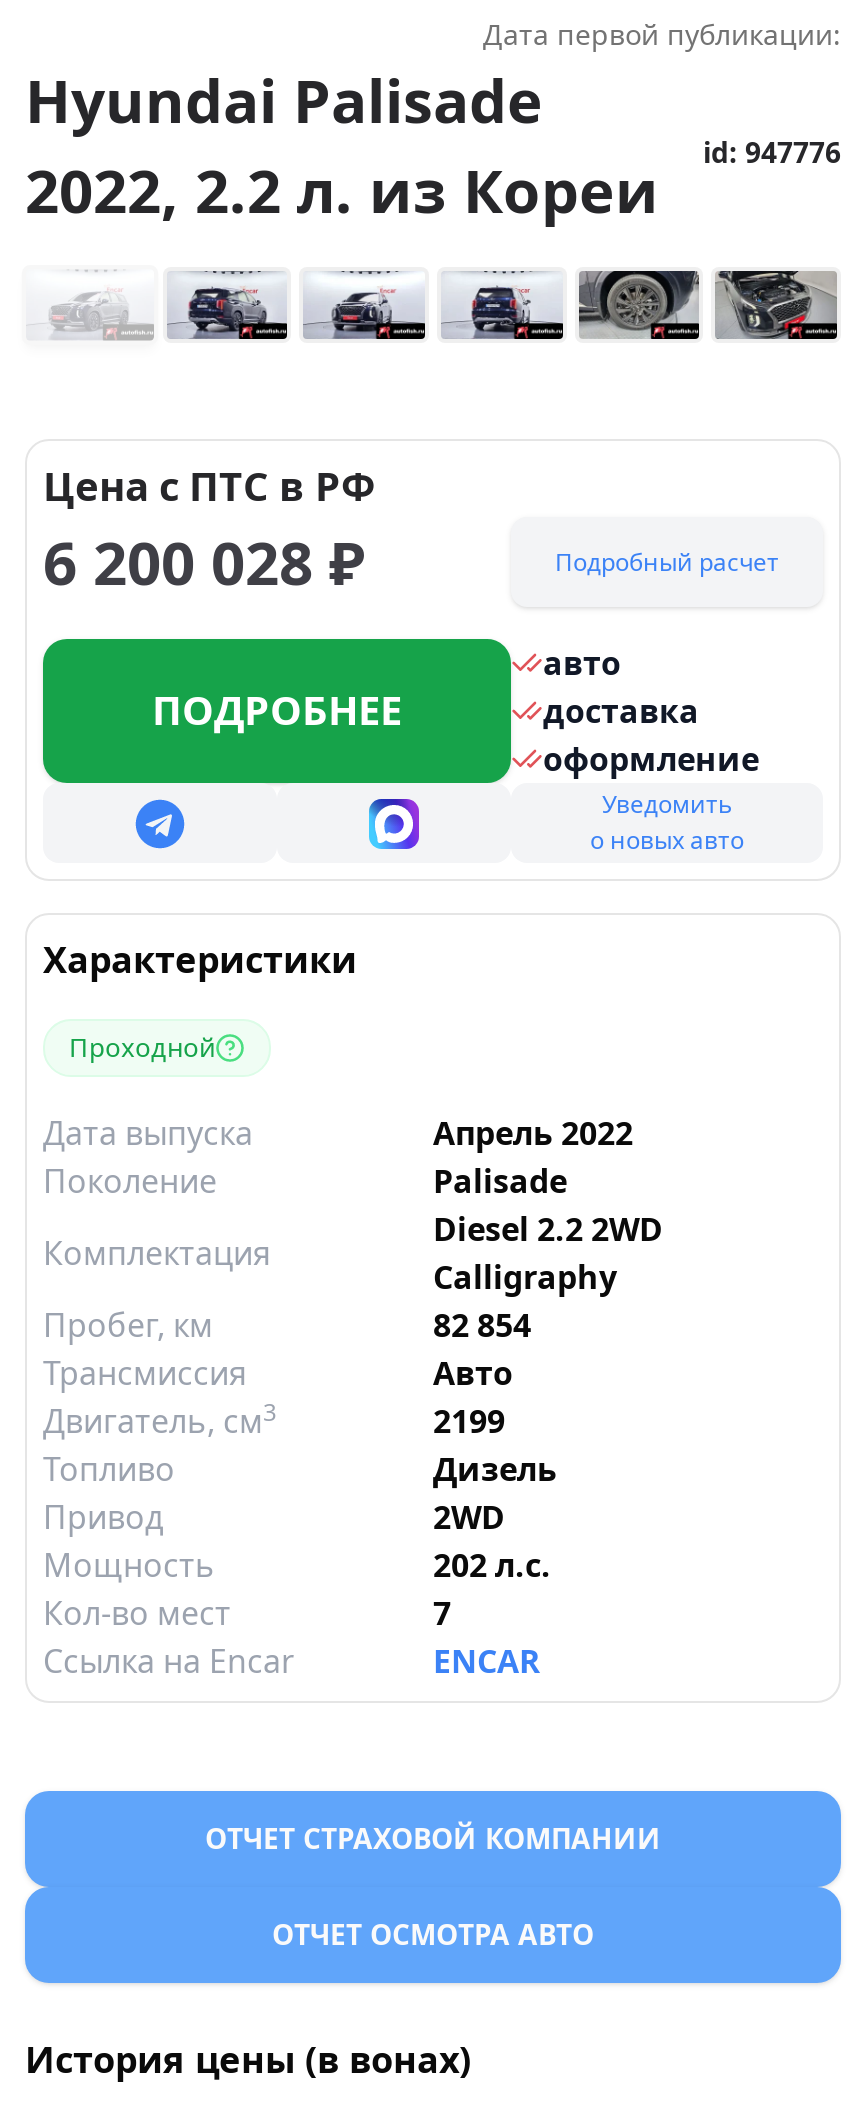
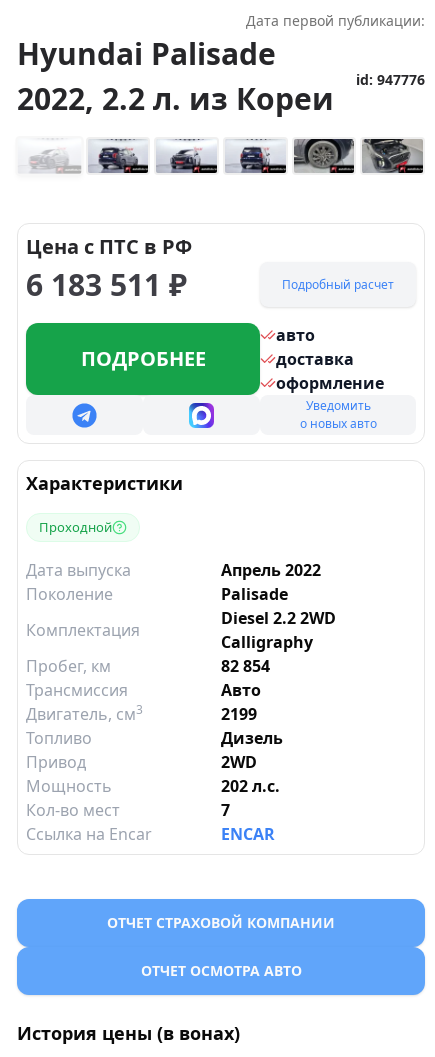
- 6 200 028 ₽
+ 6 183 511 ₽
